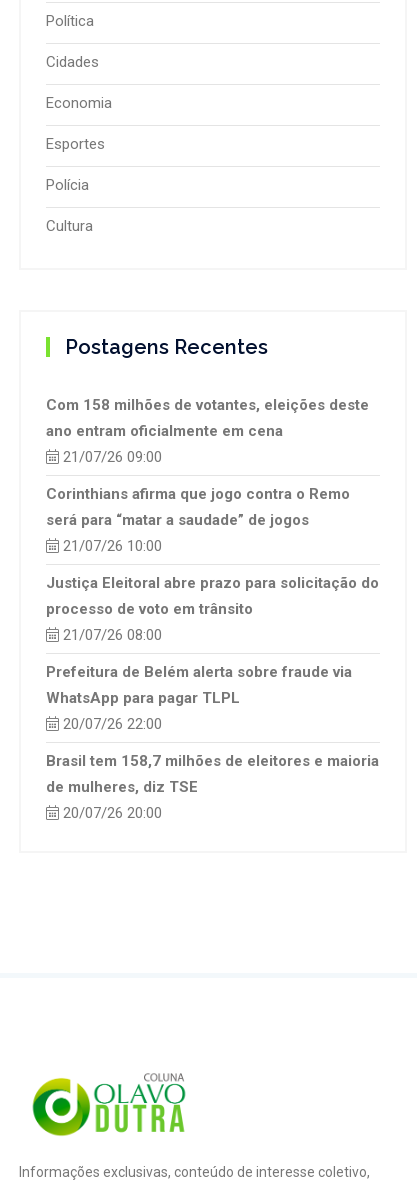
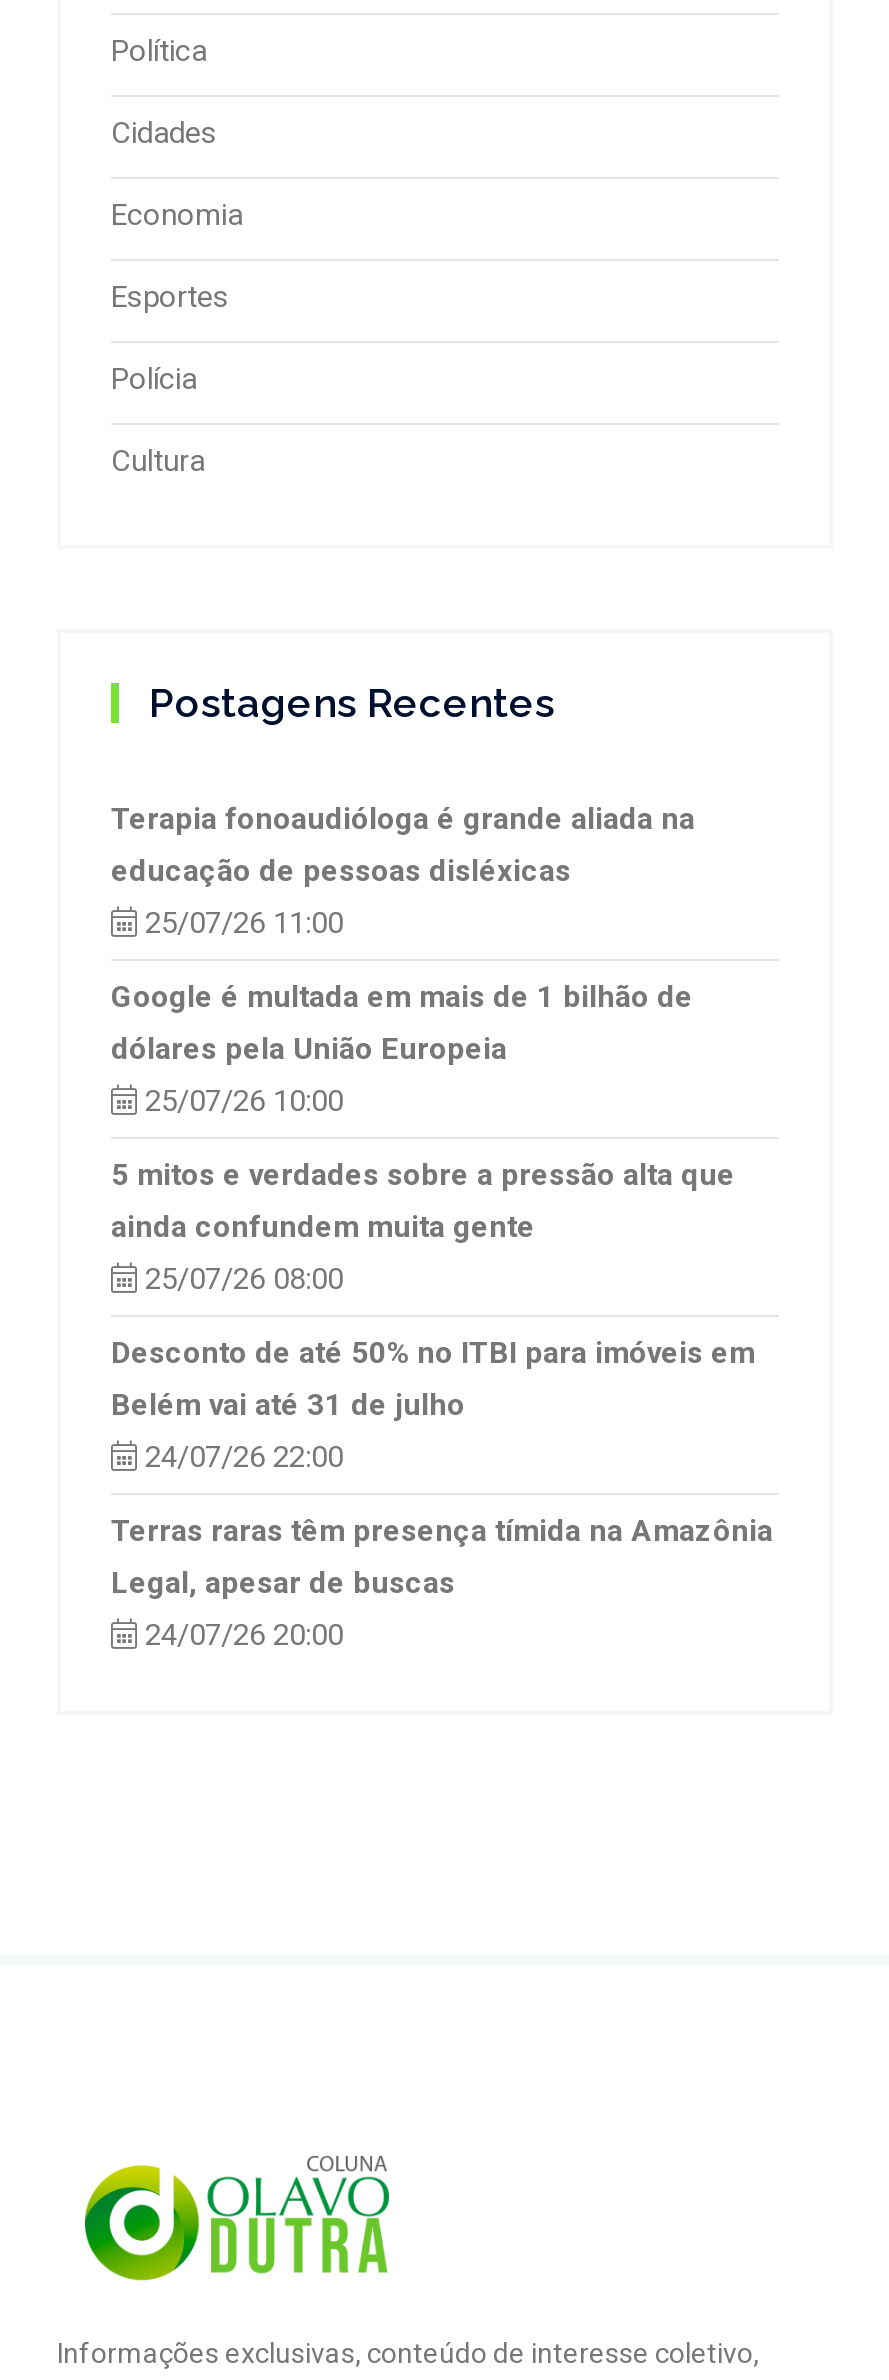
- Com 158 milhões de votantes, eleições deste
- ano entram oficialmente em cena
- 21/07/26 09:00
+ Terapia fonoaudióloga é grande aliada na
+ educação de pessoas disléxicas
+ 25/07/26 11:00

- Corinthians afirma que jogo contra o Remo
- será para “matar a saudade” de jogos
- 21/07/26 10:00
+ Google é multada em mais de 1 bilhão de
+ dólares pela União Europeia
+ 25/07/26 10:00

- Justiça Eleitoral abre prazo para solicitação do
- processo de voto em trânsito
- 21/07/26 08:00
+ 5 mitos e verdades sobre a pressão alta que
+ ainda confundem muita gente
+ 25/07/26 08:00

- Prefeitura de Belém alerta sobre fraude via
- WhatsApp para pagar TLPL
- 20/07/26 22:00
+ Desconto de até 50% no ITBI para imóveis em
+ Belém vai até 31 de julho
+ 24/07/26 22:00

- Brasil tem 158,7 milhões de eleitores e maioria
- de mulheres, diz TSE
- 20/07/26 20:00
+ Terras raras têm presença tímida na Amazônia
+ Legal, apesar de buscas
+ 24/07/26 20:00
